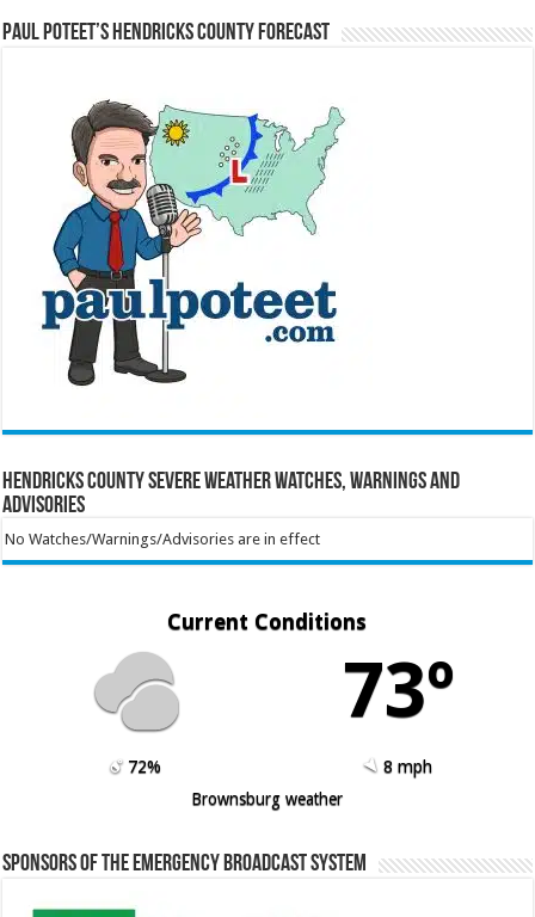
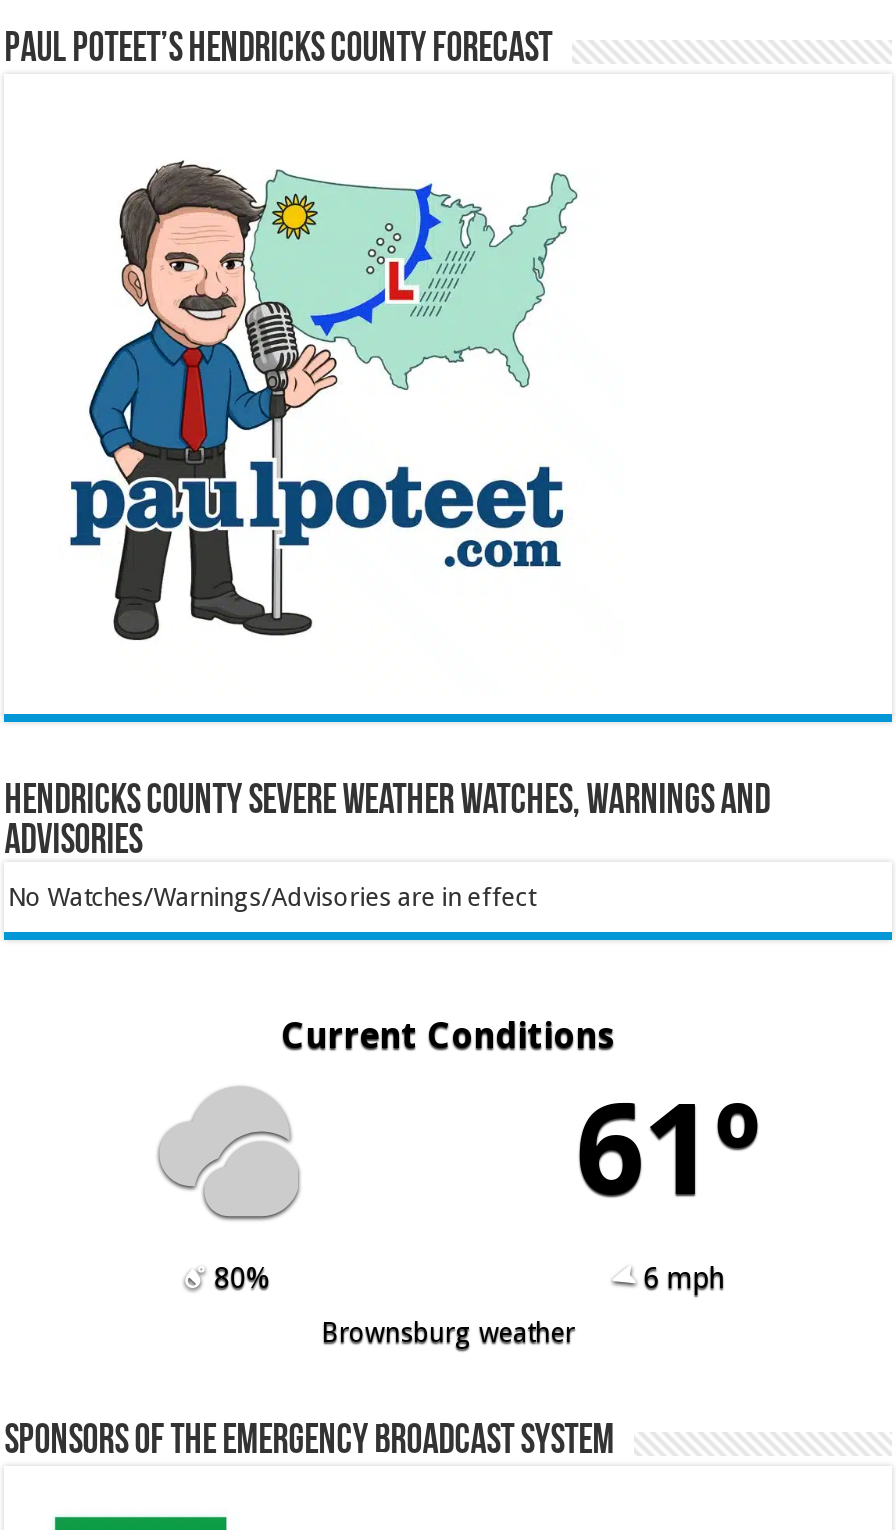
- 73º
- 72%
- 8 mph
+ 61º
+ 80%
+ 6 mph
